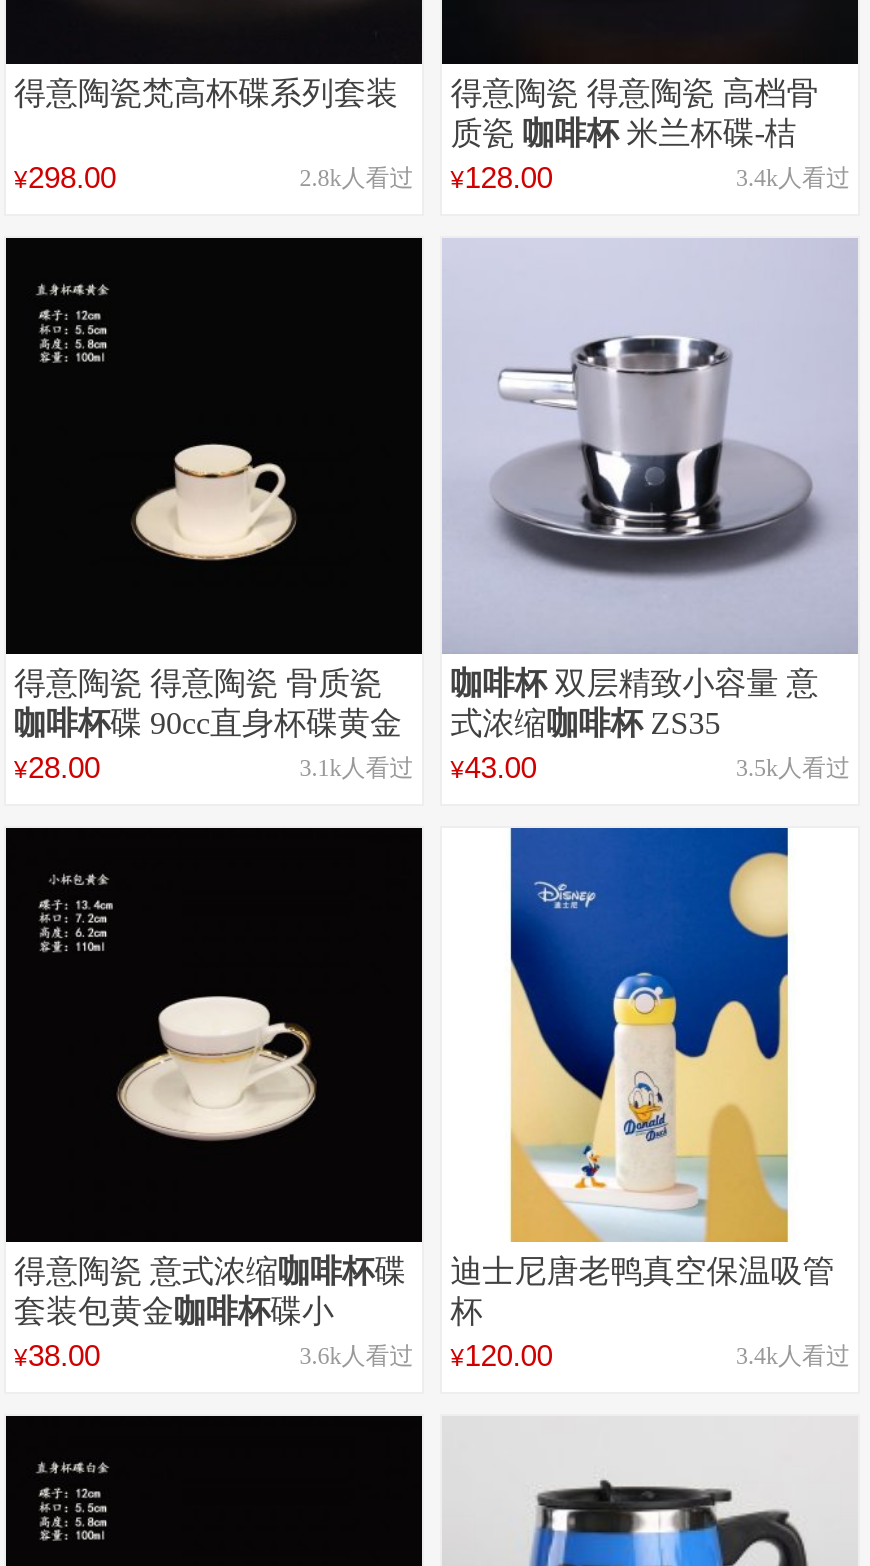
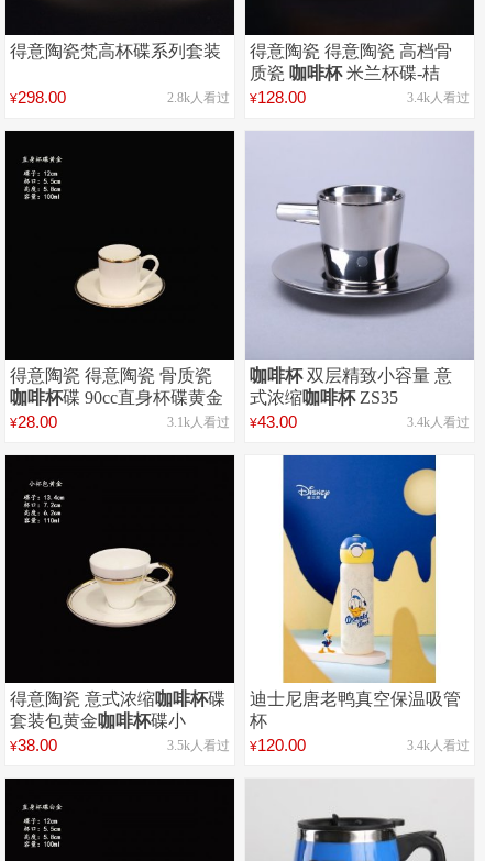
- 3.5k人看过
+ 3.4k人看过

- 3.6k人看过 ¥120.00
+ 3.5k人看过 ¥120.00
